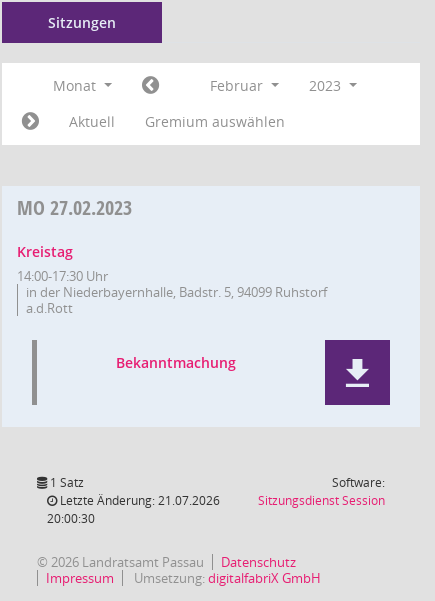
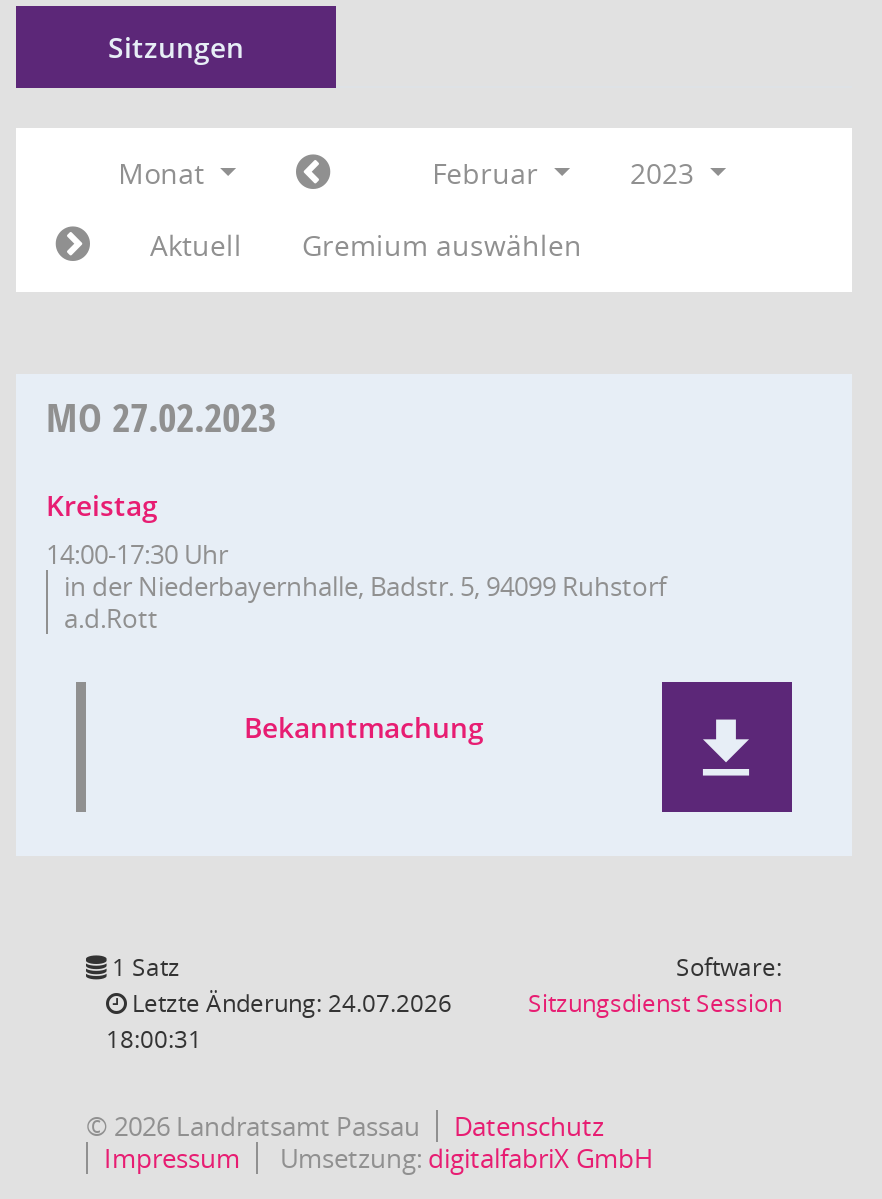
- Letzte Änderung: 21.07.2026
+ Letzte Änderung: 24.07.2026

- 20:00:30
+ 18:00:31
